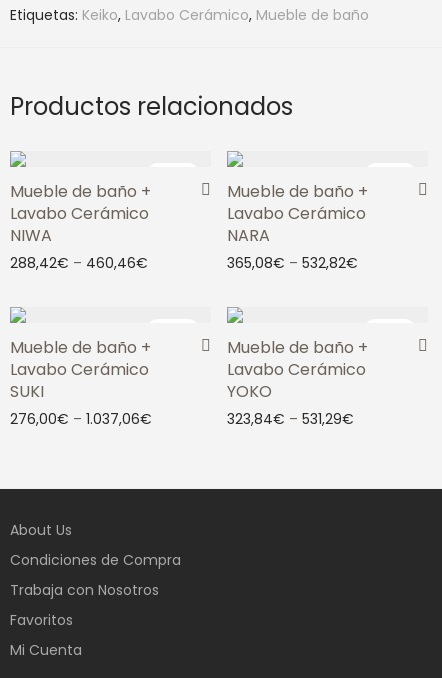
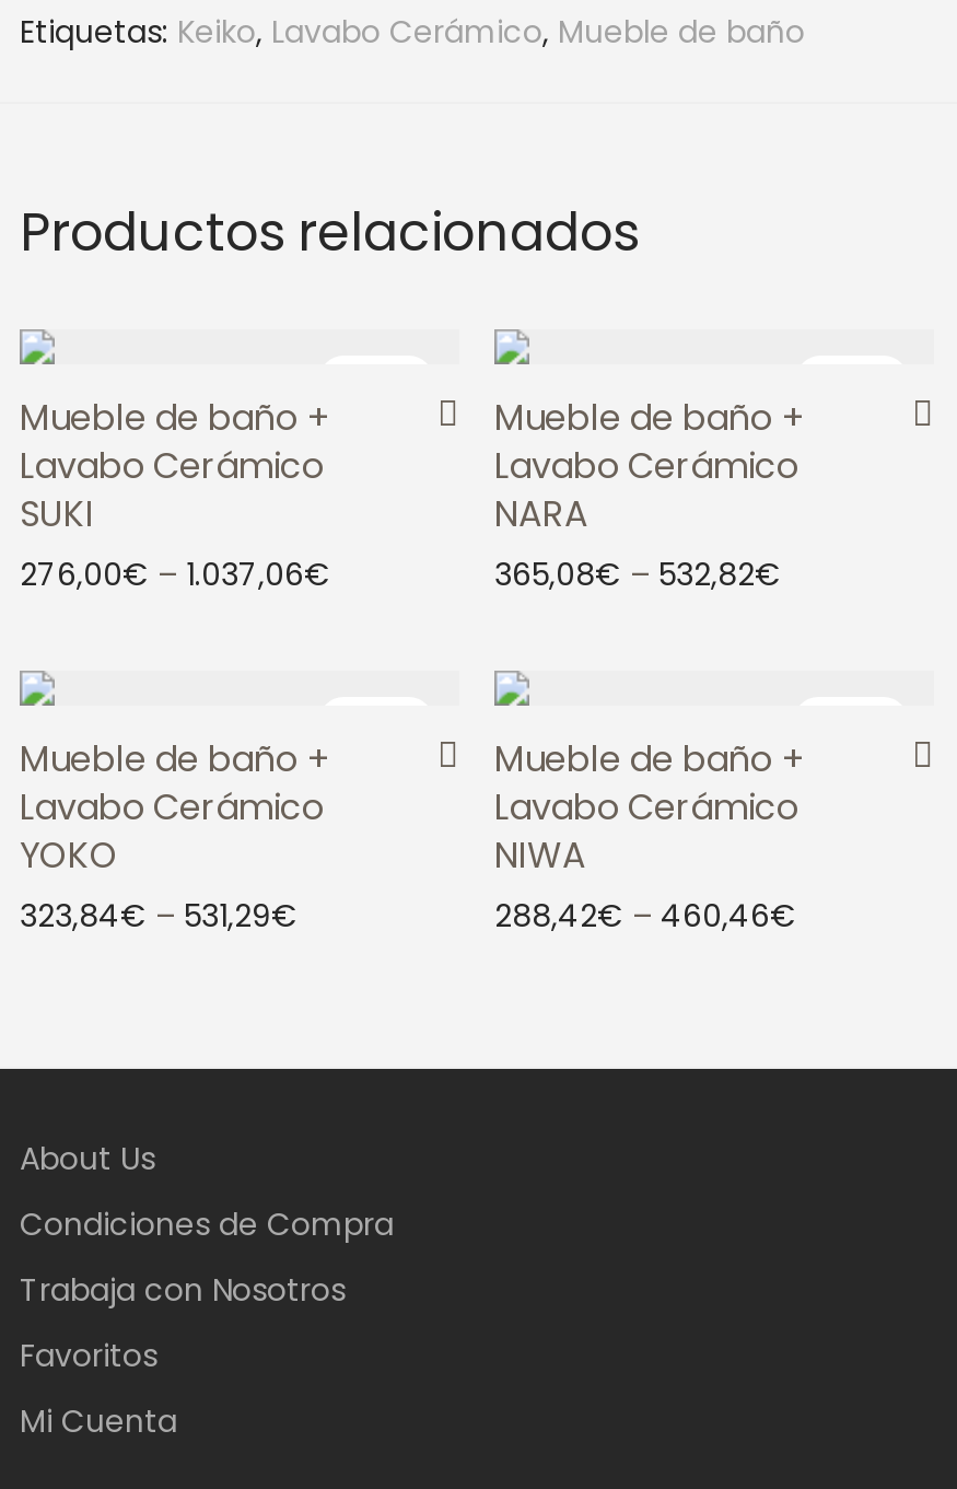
- NIWA
- 288,42€– 460,46€
+ SUKI
+ 276,00€– 1.037,06€

- SUKI
- 276,00€– 1.037,06€
+ YOKO
+ 323,84€– 531,29€

- YOKO
- 323,84€– 531,29€
+ NIWA
+ 288,42€– 460,46€
